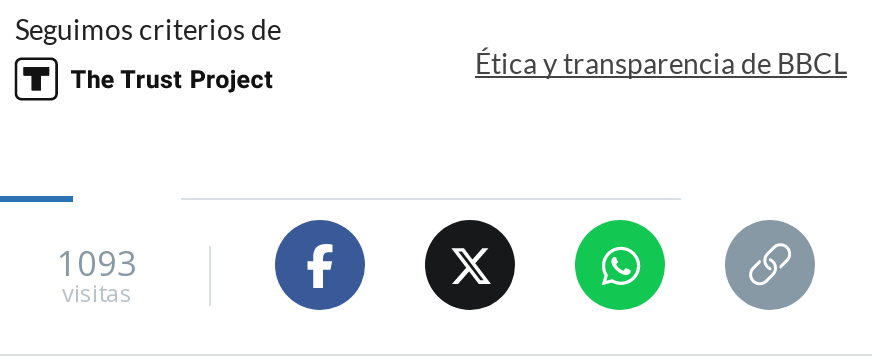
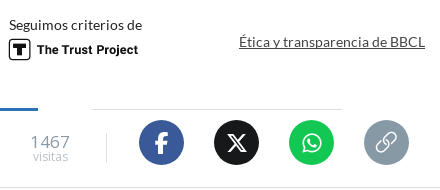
- 1093
+ 1467
